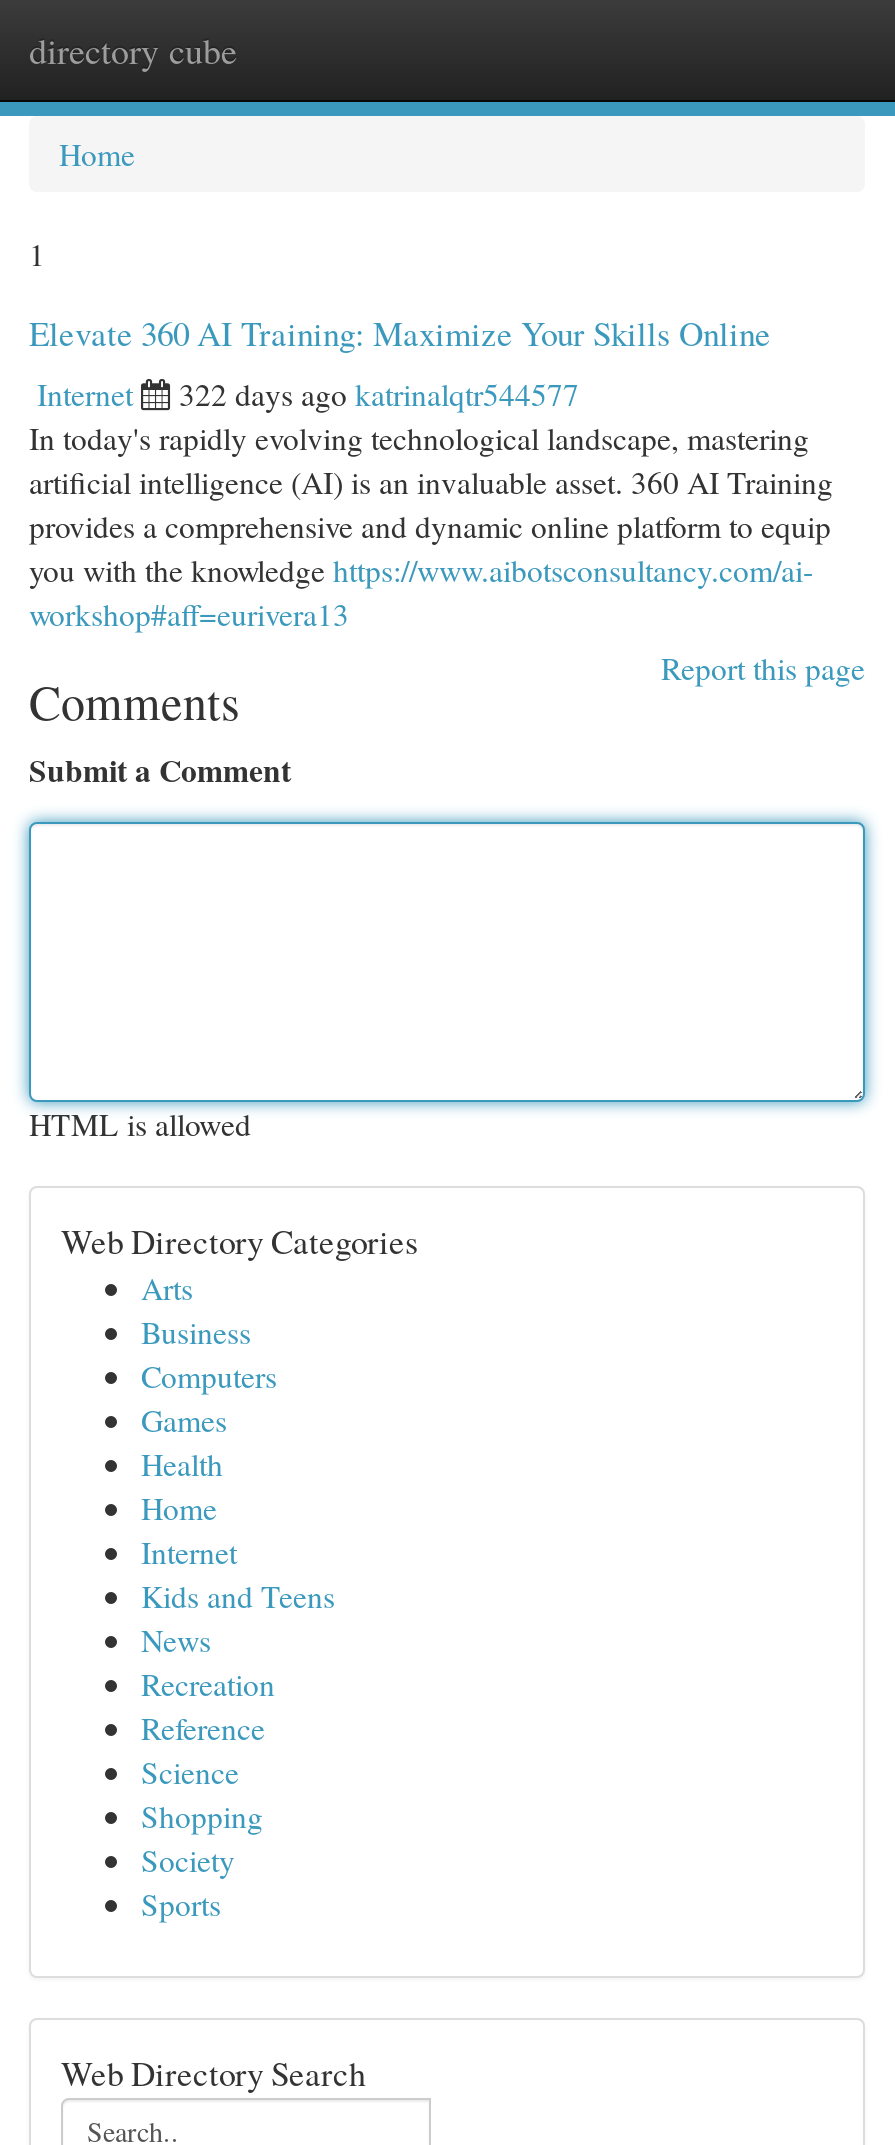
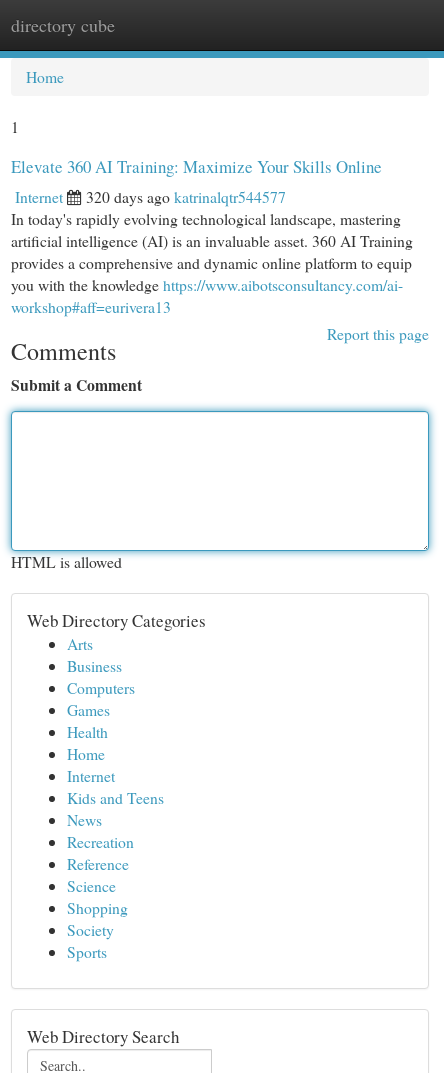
- 322 days ago katrinalqtr544577
+ 320 days ago katrinalqtr544577
